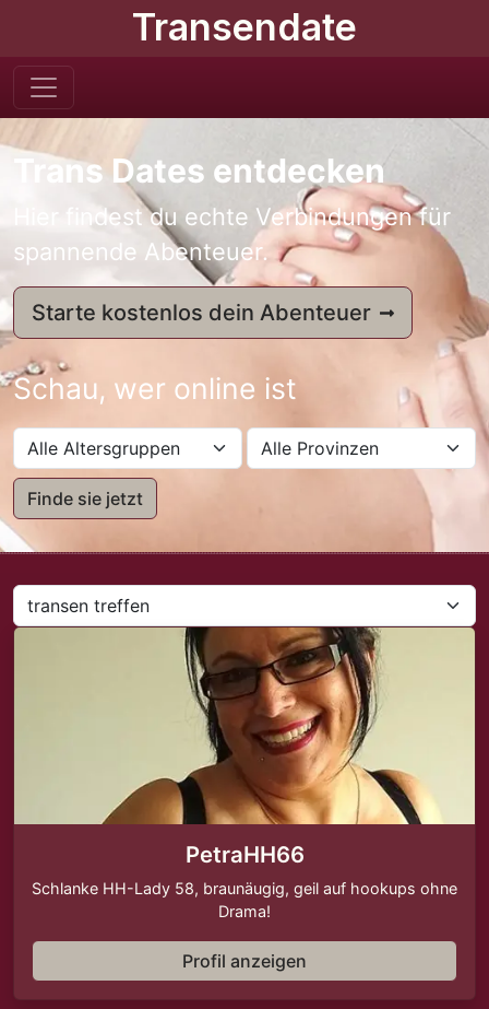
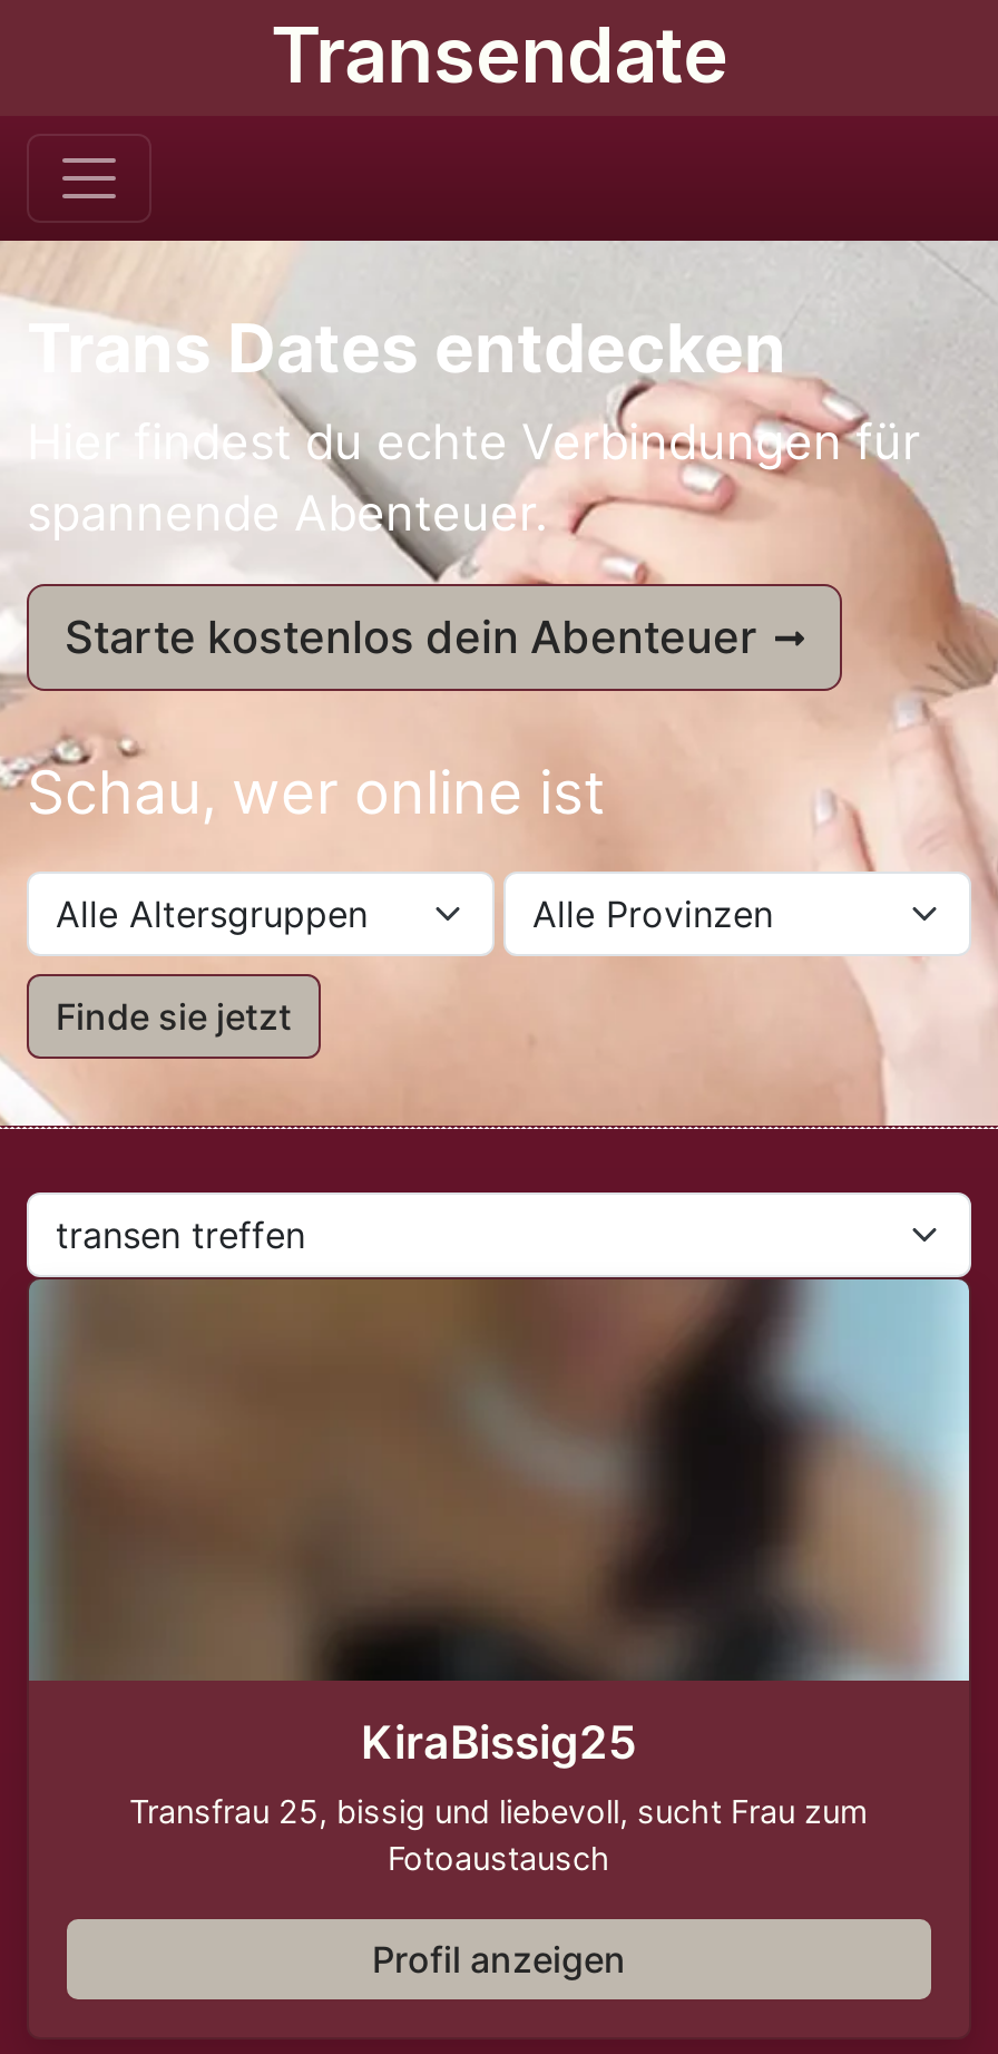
- [image]
- PetraHH66
- Schlanke HH-Lady 58, braunäugig, geil auf hookups ohne
- Drama!
+ [image]
+ KiraBissig25
+ Transfrau 25, bissig und liebevoll, sucht Frau zum
+ Fotoaustausch
